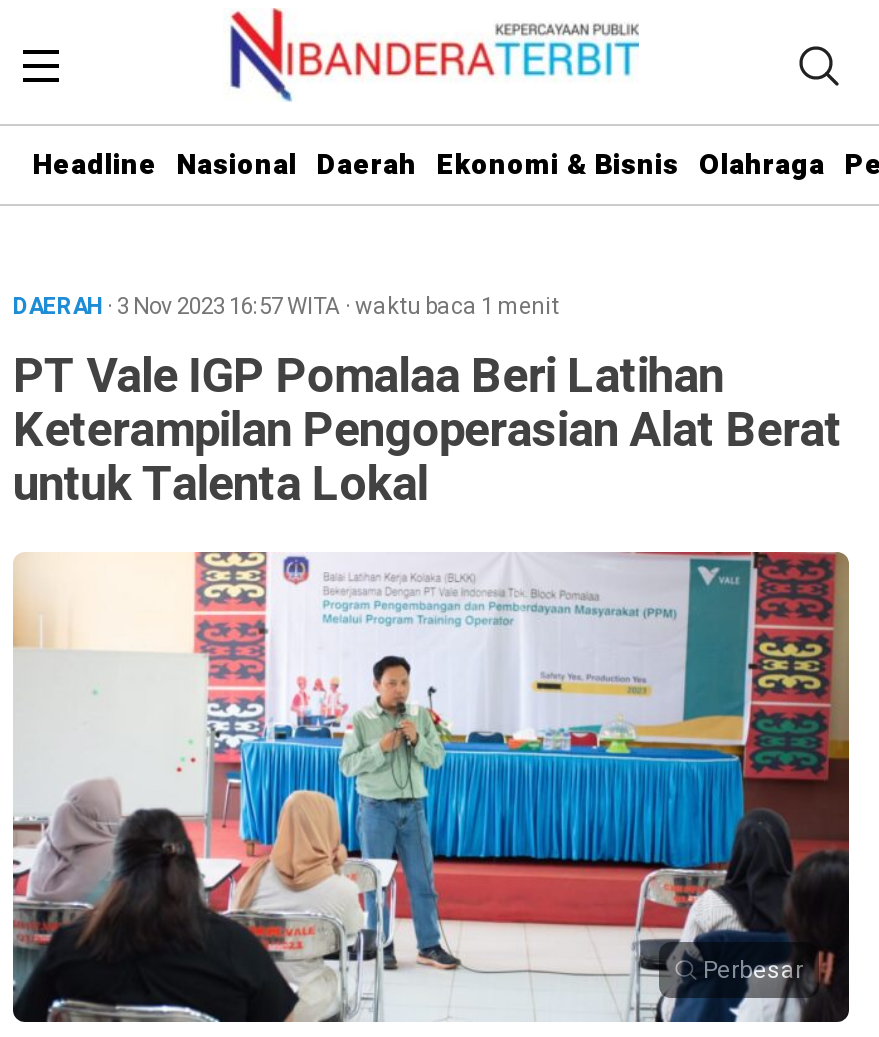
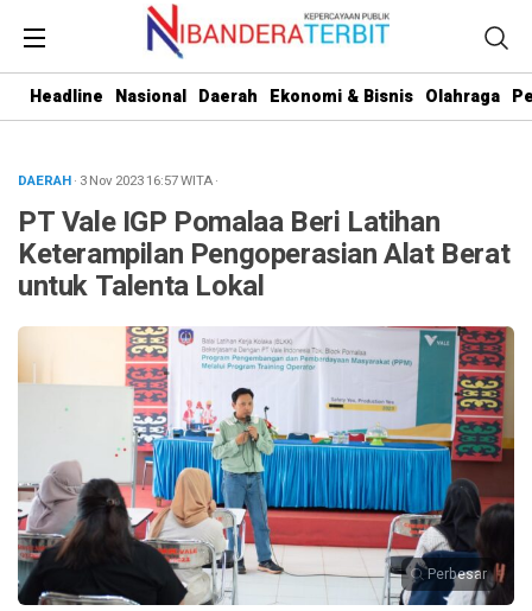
- DAERAH · 3 Nov 2023 16:57 WITA · waktu baca 1 menit
+ DAERAH · 3 Nov 2023 16:57 WITA ·
